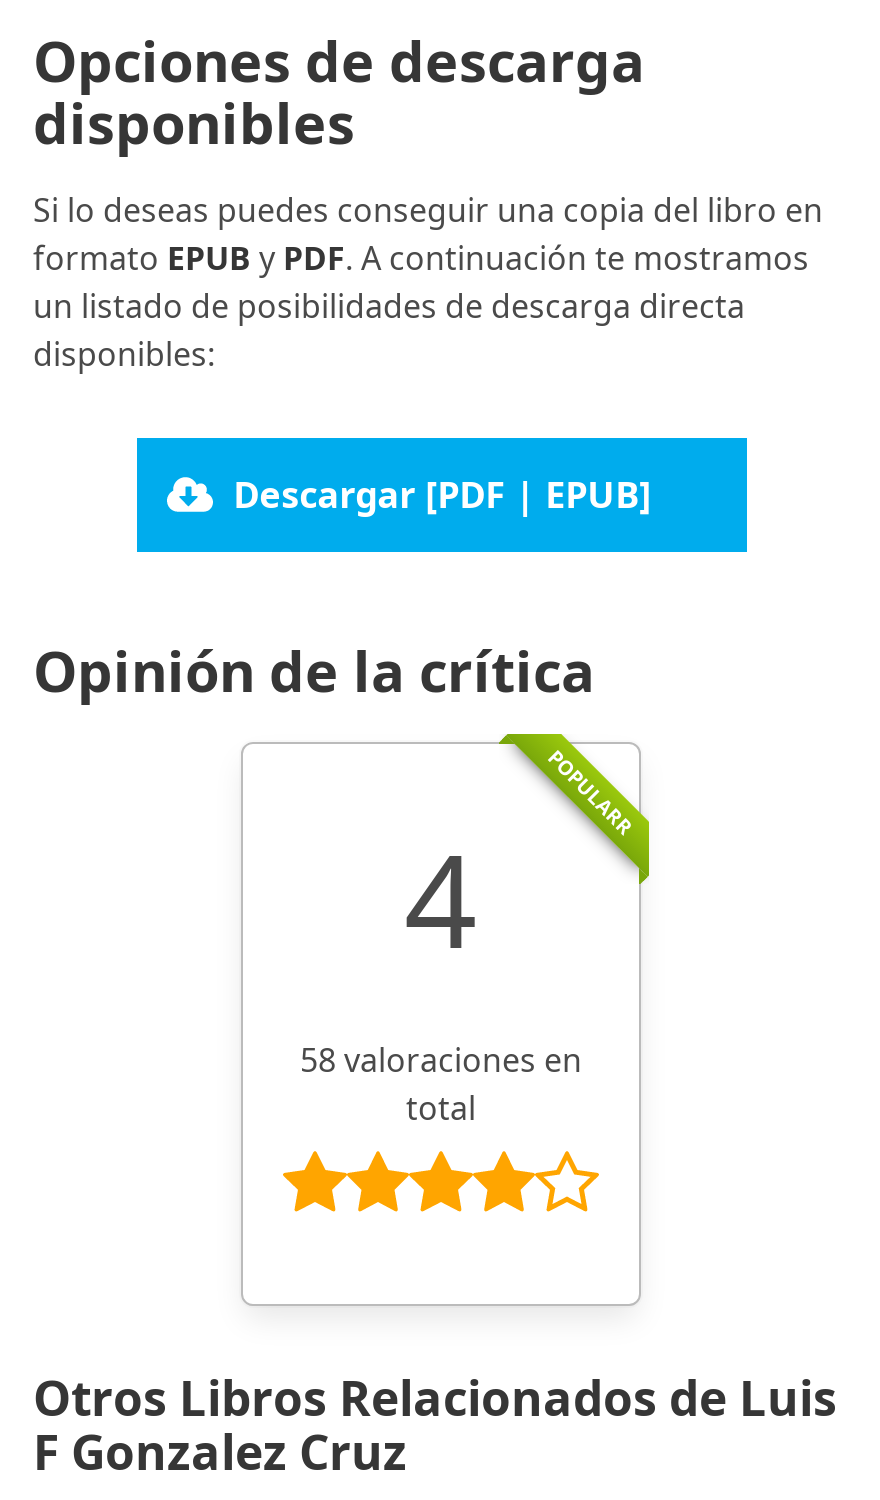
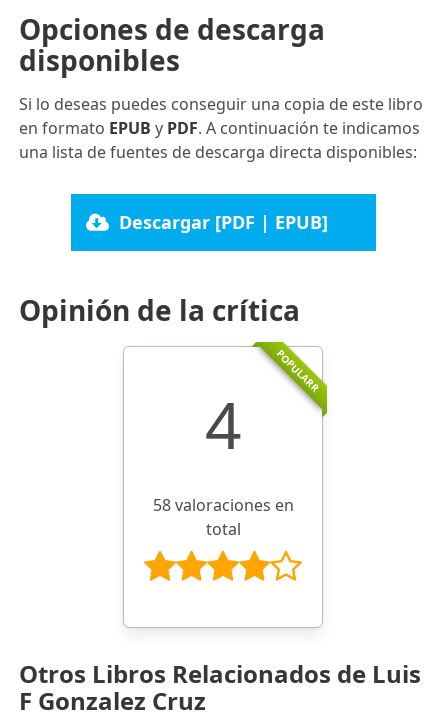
- Si lo deseas puedes conseguir una copia del libro en
- formato EPUB y PDF. A continuación te mostramos
- un listado de posibilidades de descarga directa
- disponibles:
+ Si lo deseas puedes conseguir una copia de este libro
+ en formato EPUB y PDF. A continuación te indicamos
+ una lista de fuentes de descarga directa disponibles:
